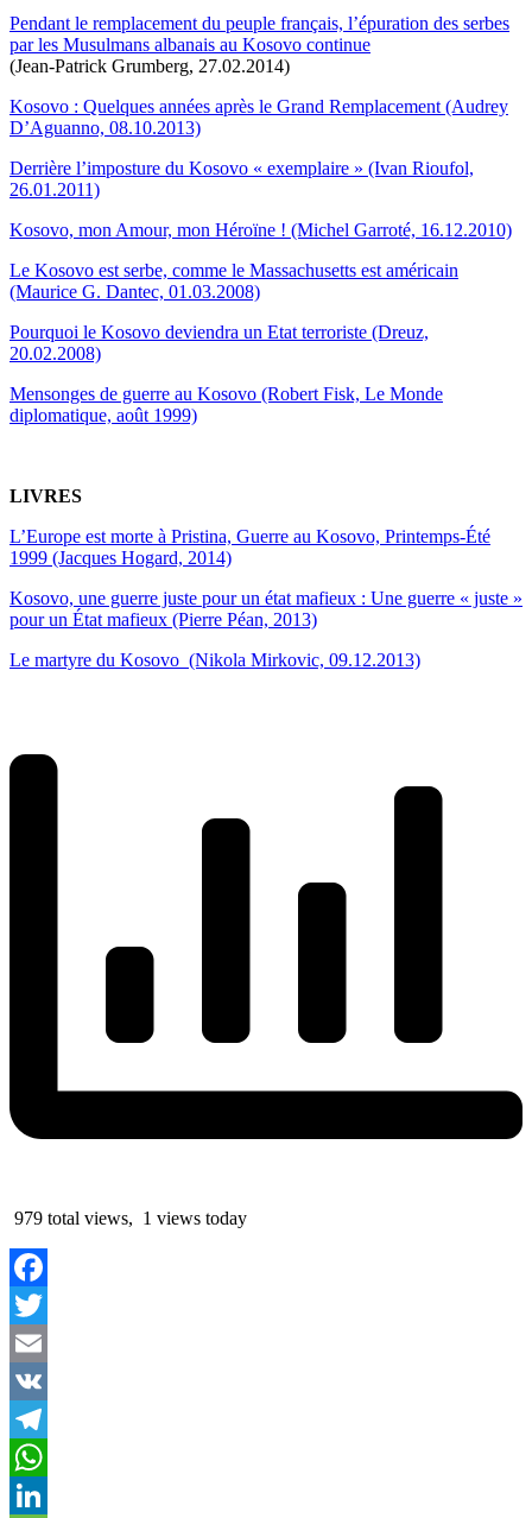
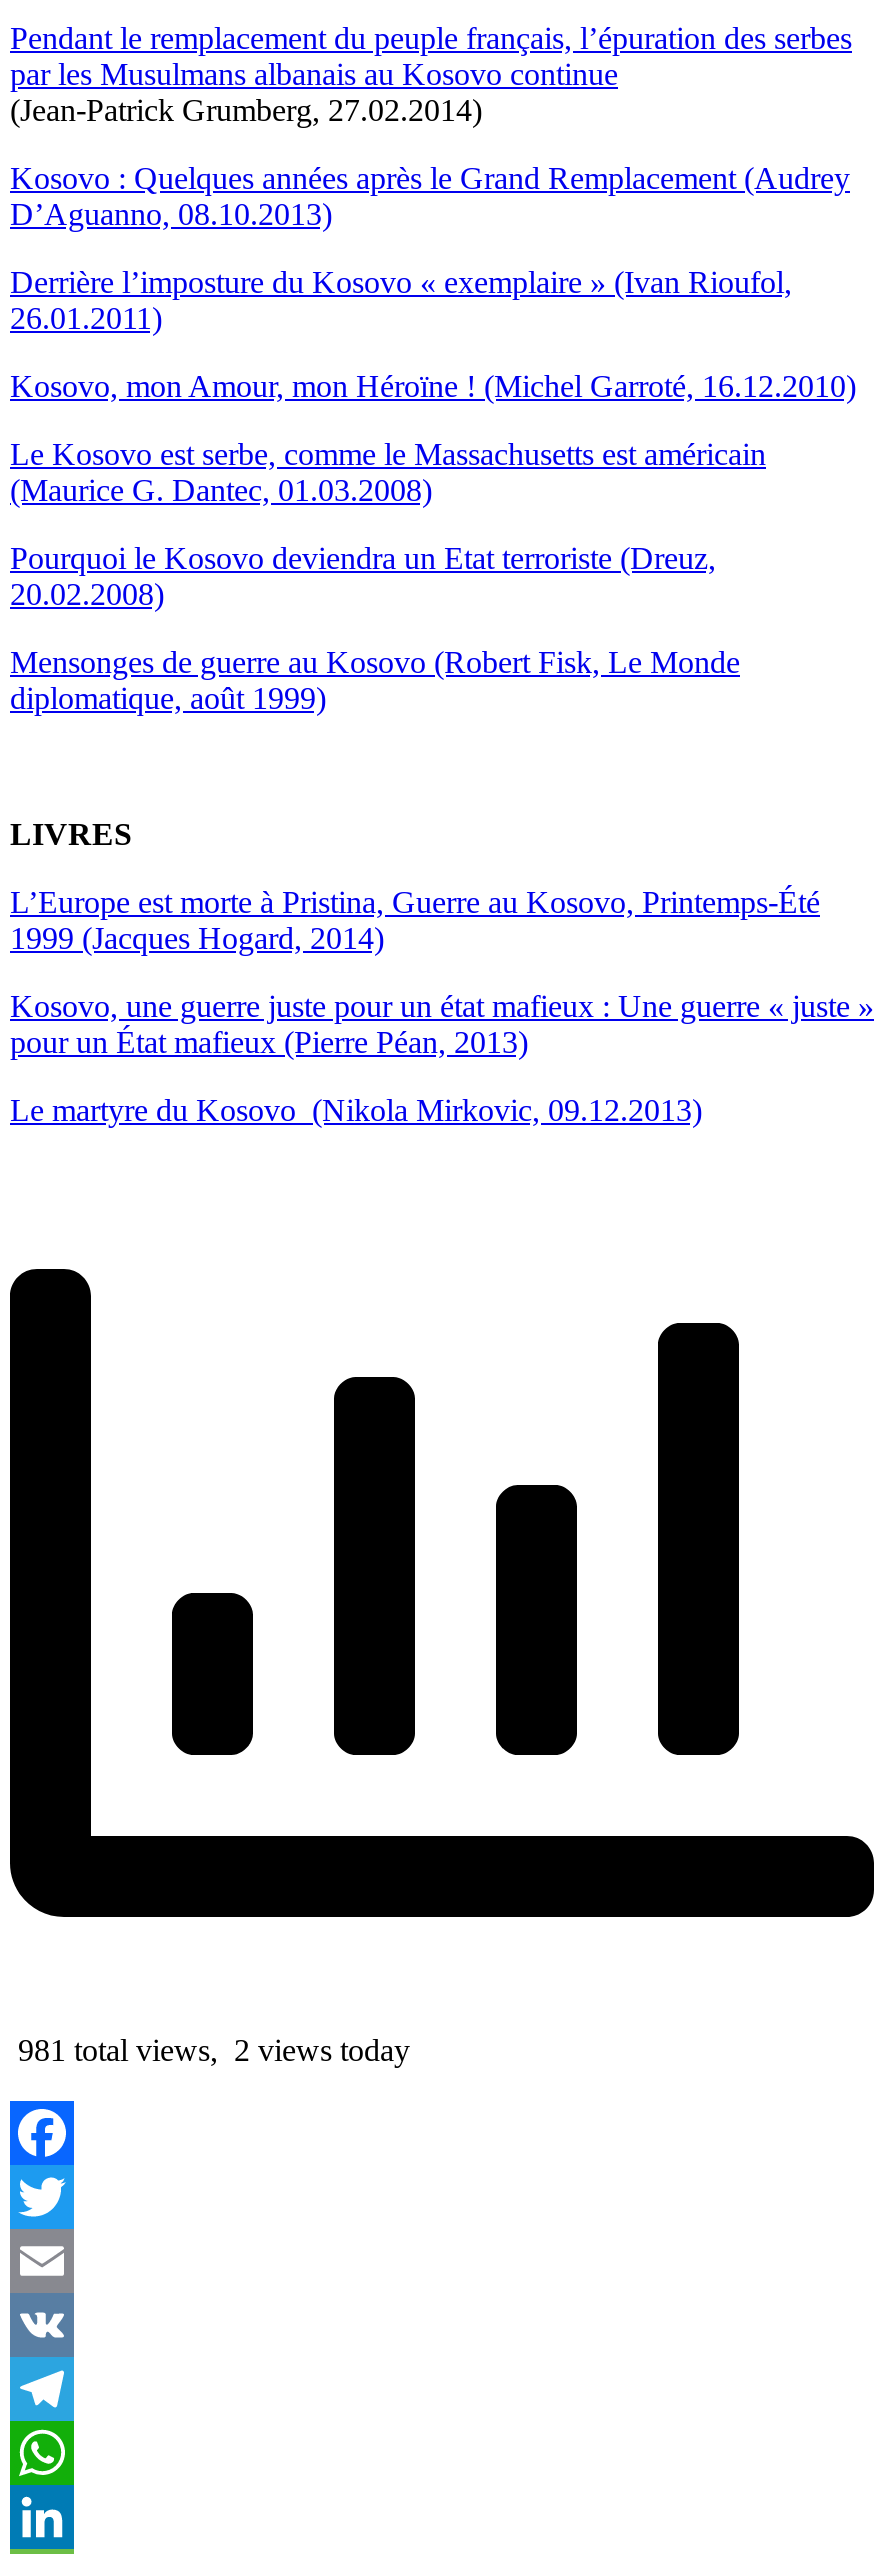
- 979 total views, 1 views today
+ 981 total views, 2 views today
